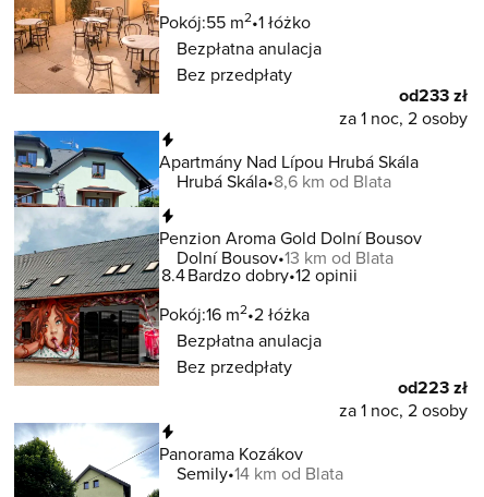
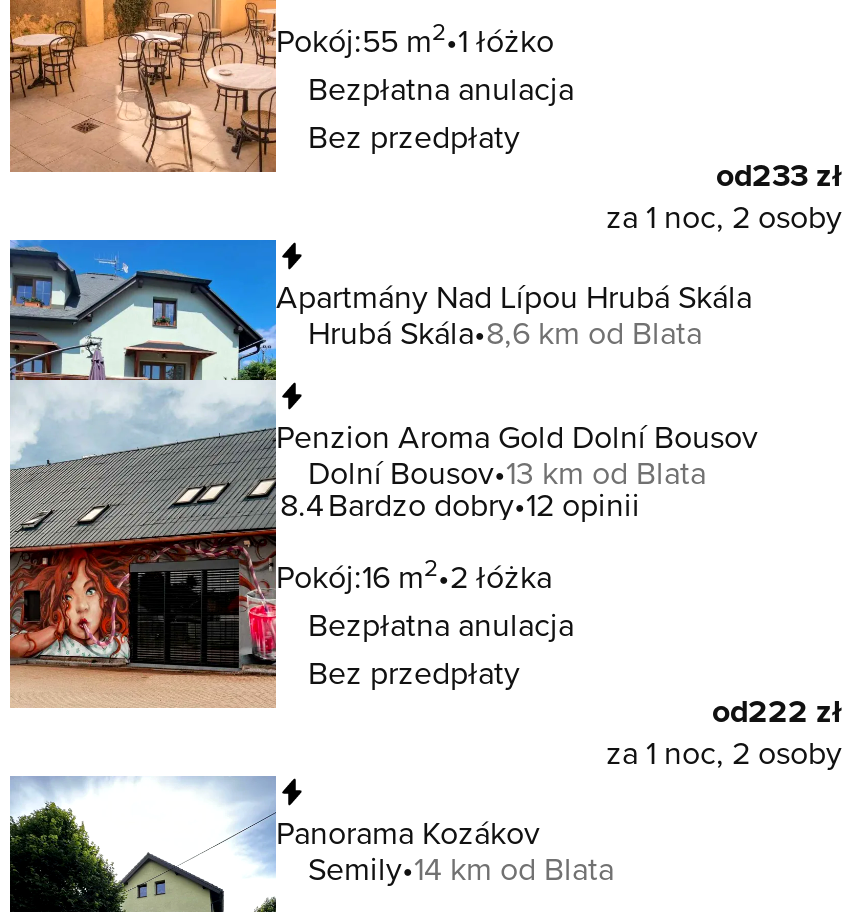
- od223 zł
+ od222 zł
